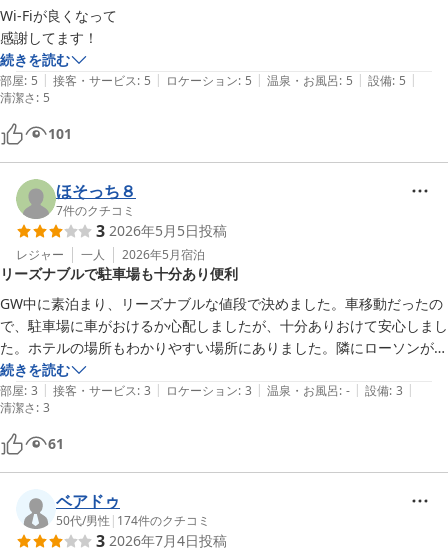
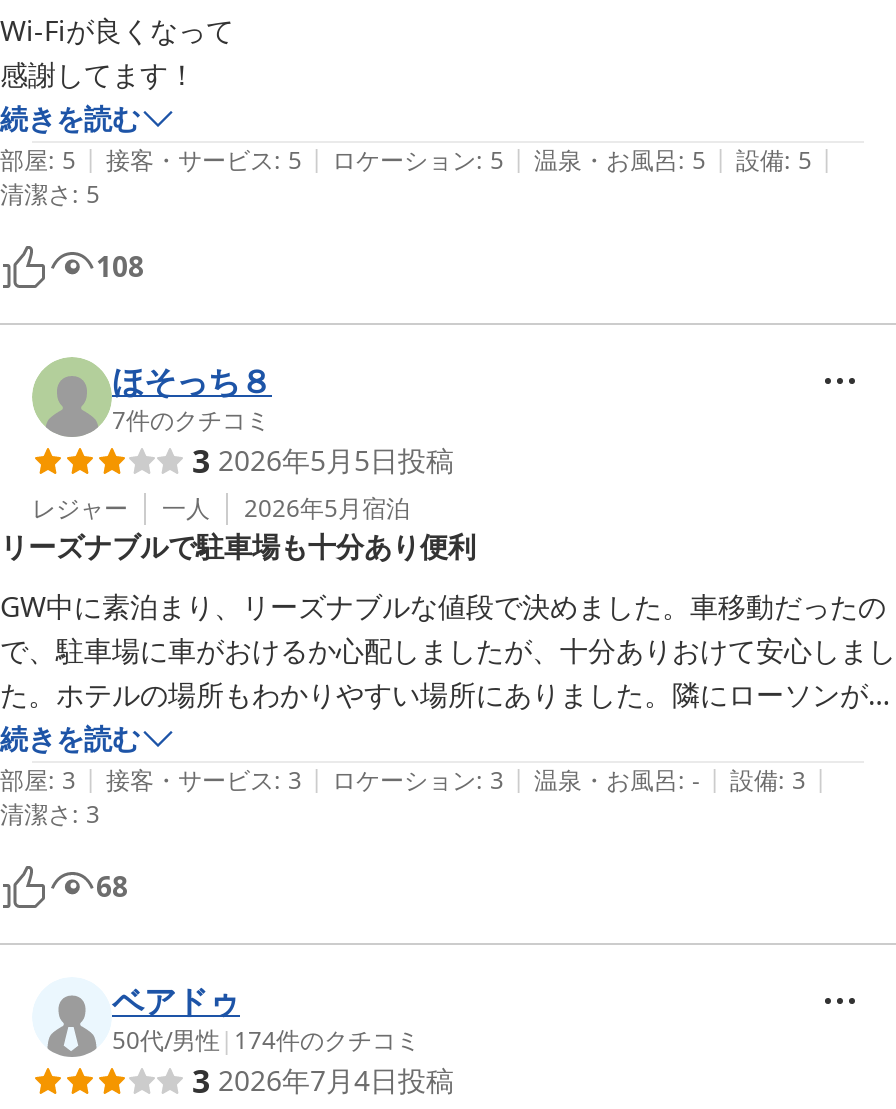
- 101
+ 108

- 61
+ 68
